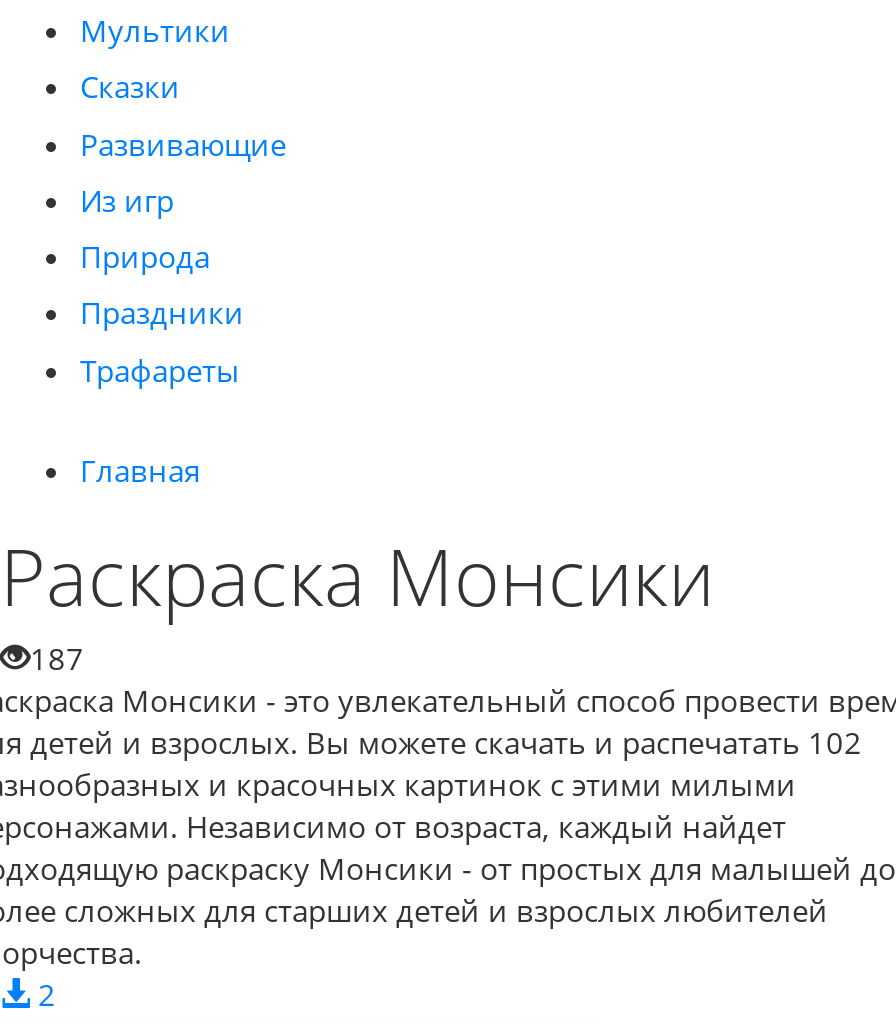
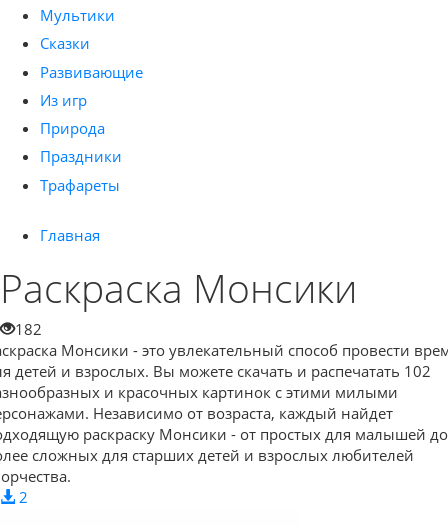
- 187
+ 182
